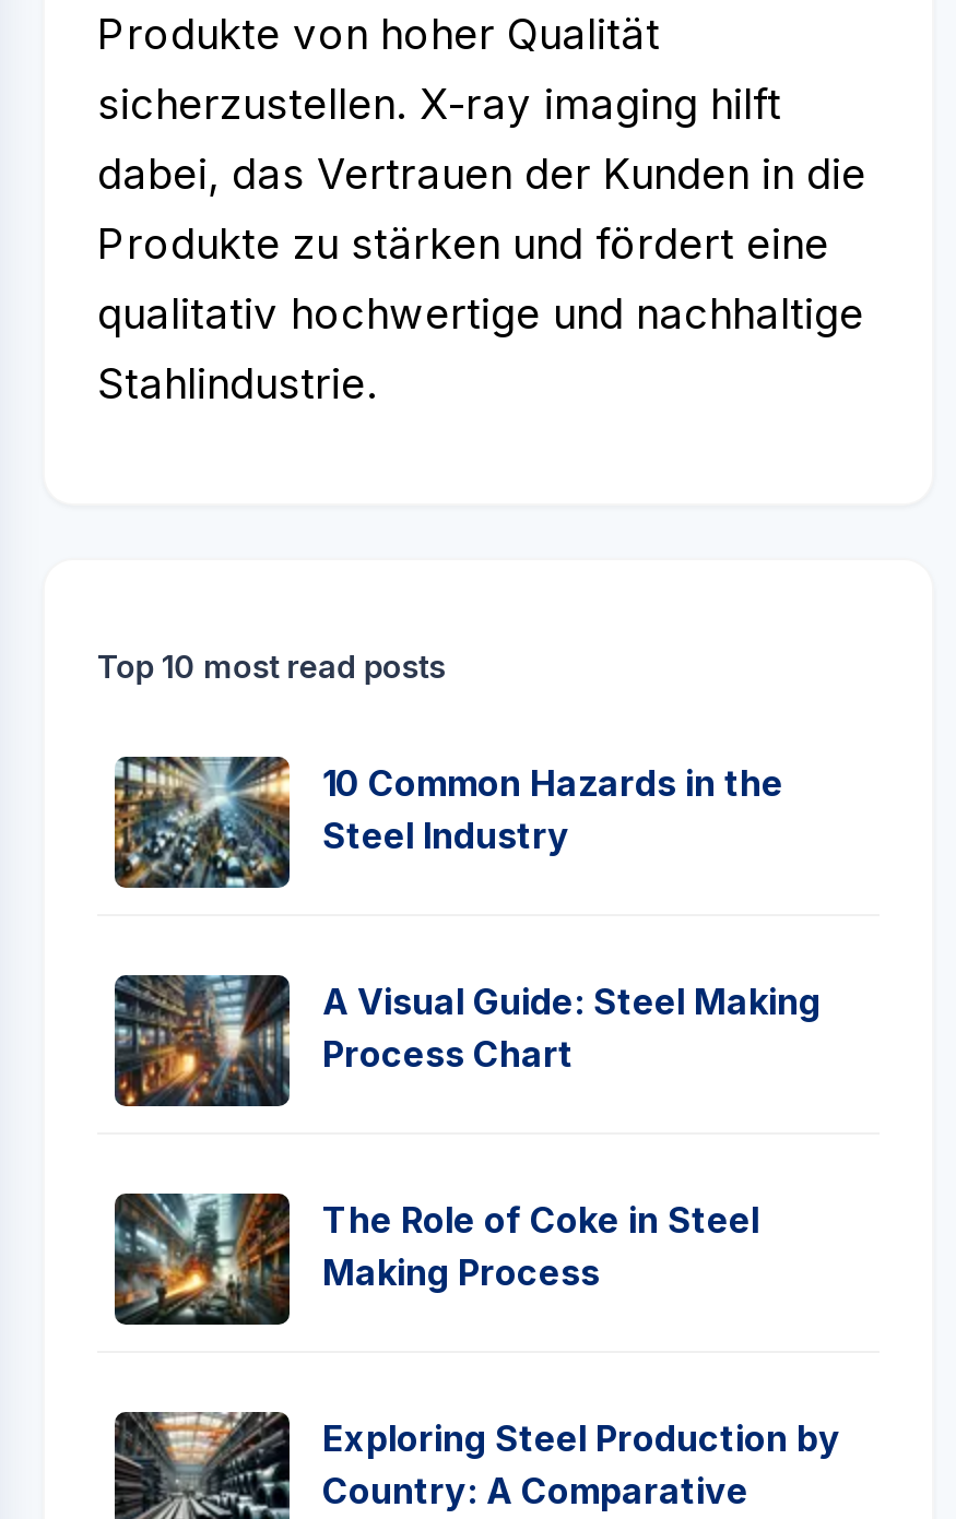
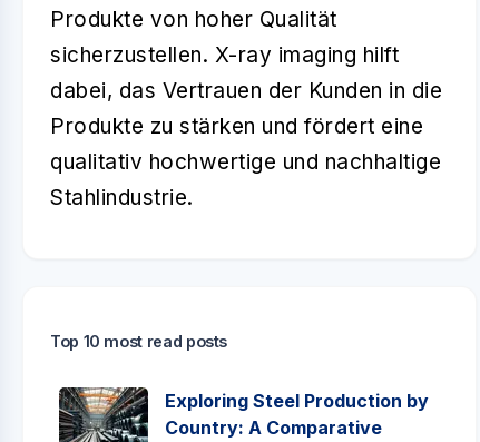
- [image]
- 10 Common Hazards in the
- Steel Industry

- [image]
- A Visual Guide: Steel Making
- Process Chart

- [image]
- The Role of Coke in Steel
- Making Process
